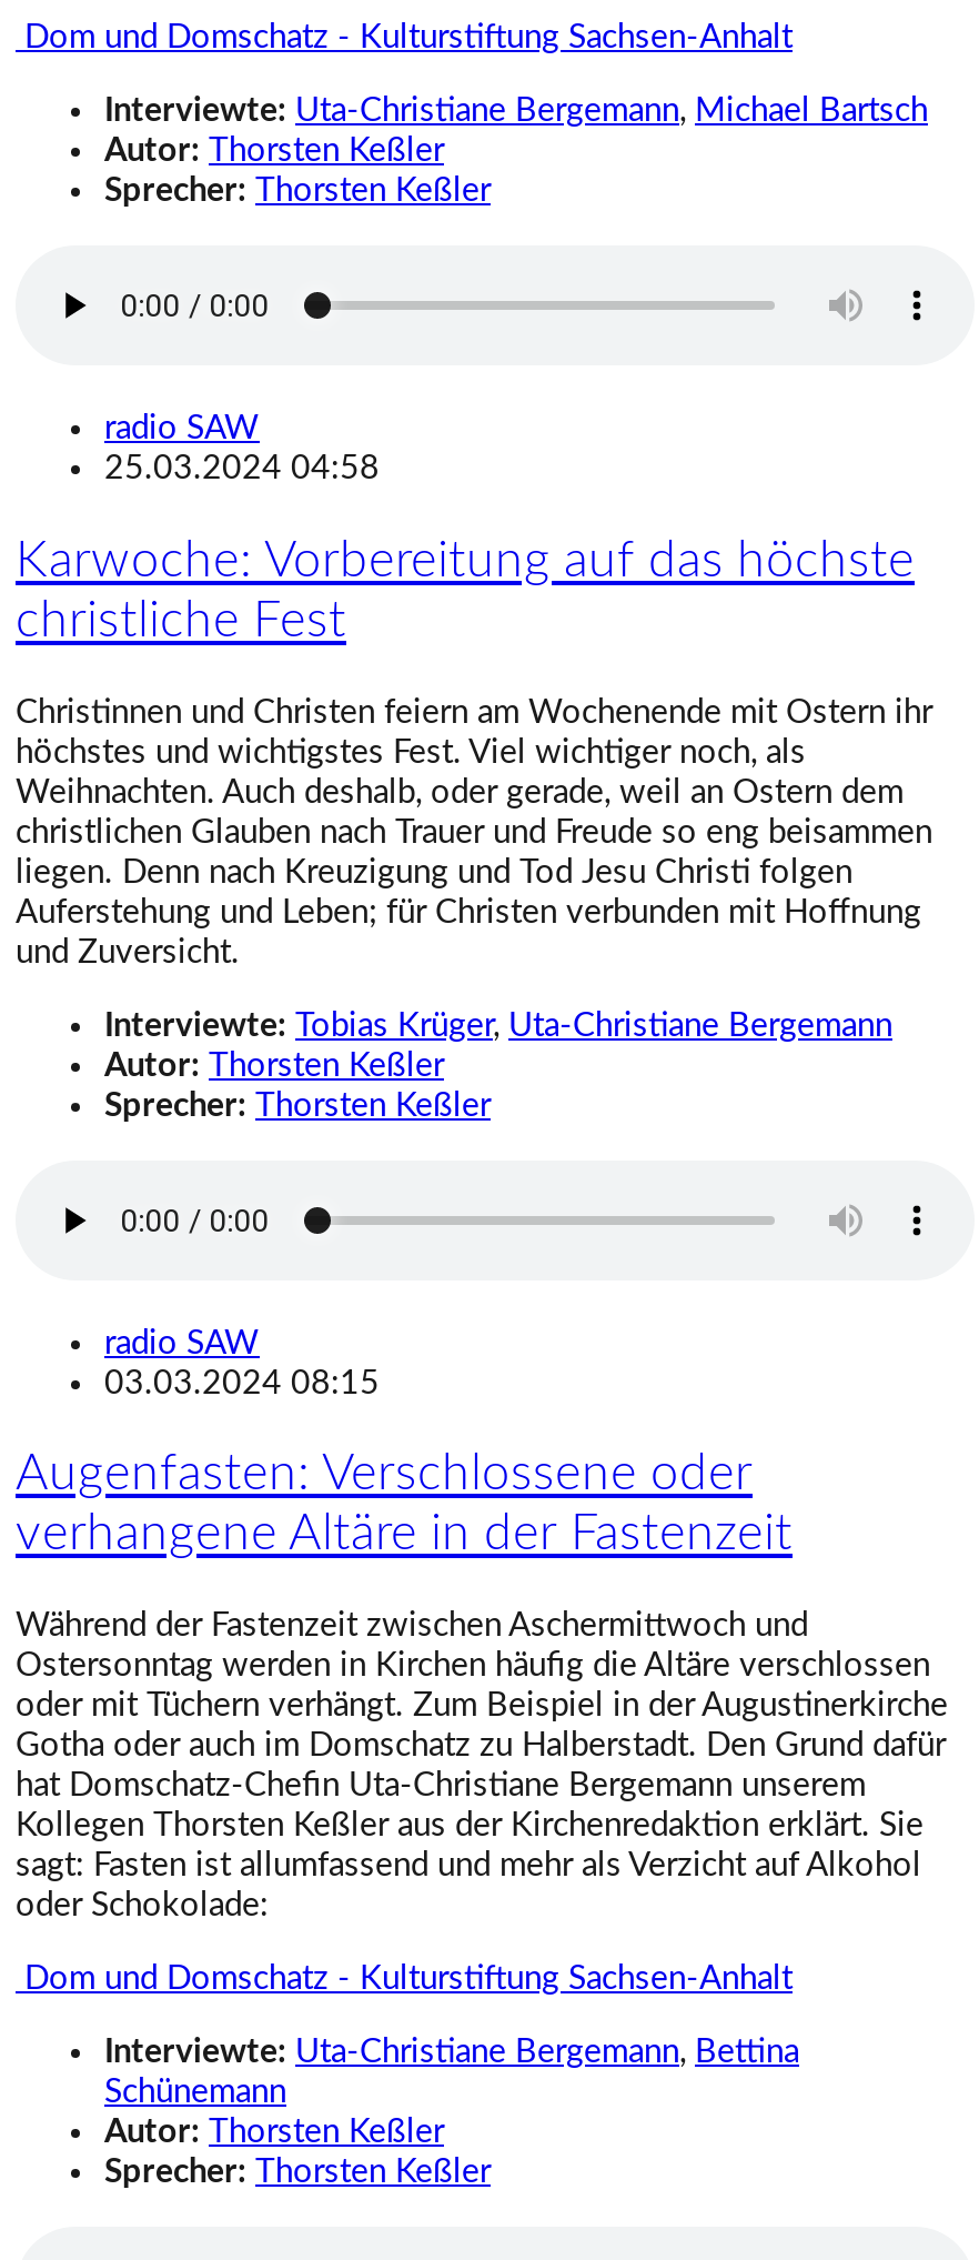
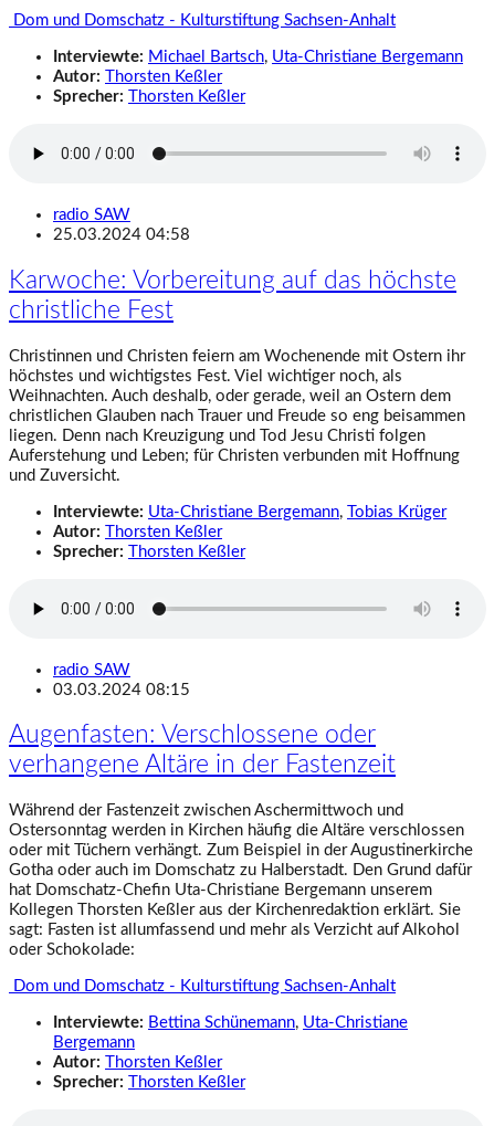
- Interviewte: Uta-Christiane Bergemann, Michael Bartsch
+ Interviewte: Michael Bartsch, Uta-Christiane Bergemann

- Interviewte: Tobias Krüger, Uta-Christiane Bergemann
+ Interviewte: Uta-Christiane Bergemann, Tobias Krüger

- Interviewte: Uta-Christiane Bergemann, Bettina
- Schünemann
+ Interviewte: Bettina Schünemann, Uta-Christiane
+ Bergemann
